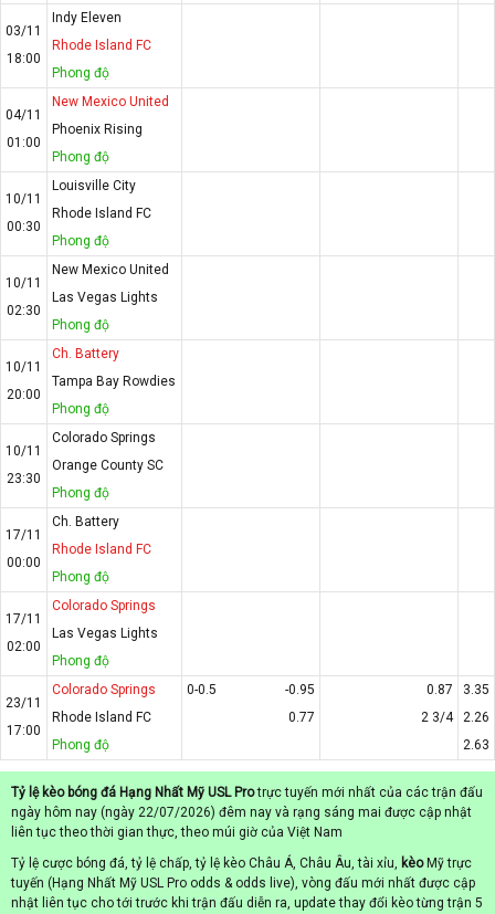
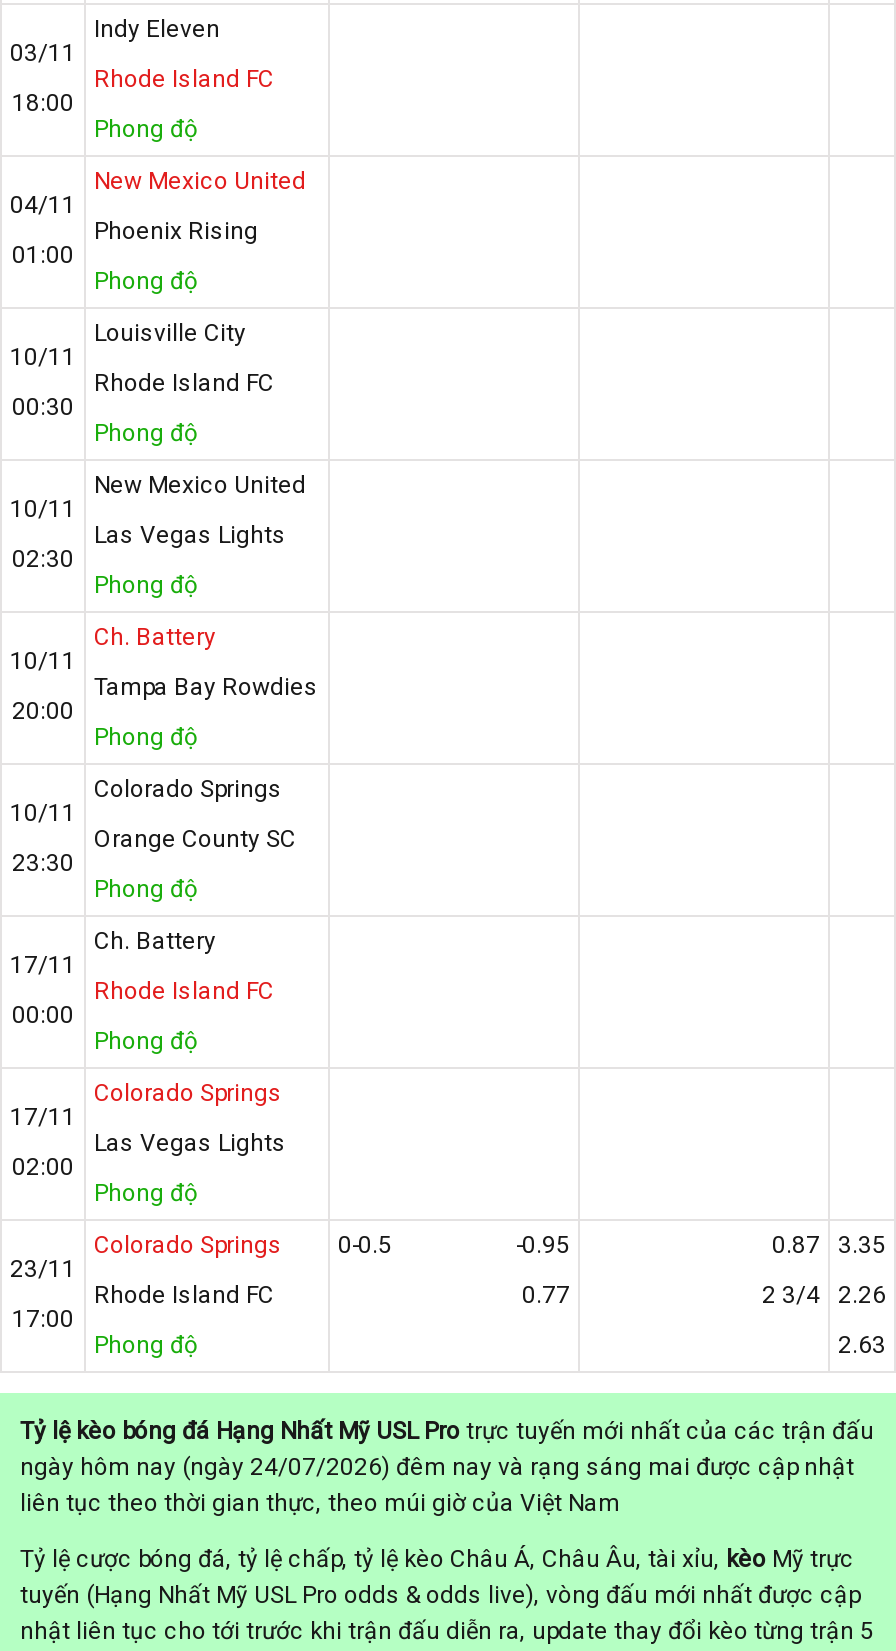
- ngày hôm nay (ngày 22/07/2026) đêm nay và rạng sáng mai được cập nhật
+ ngày hôm nay (ngày 24/07/2026) đêm nay và rạng sáng mai được cập nhật
